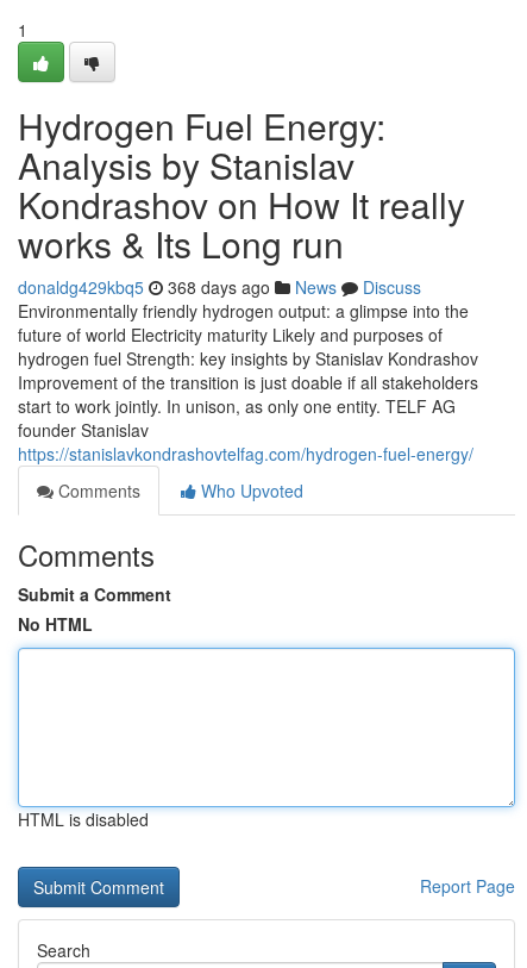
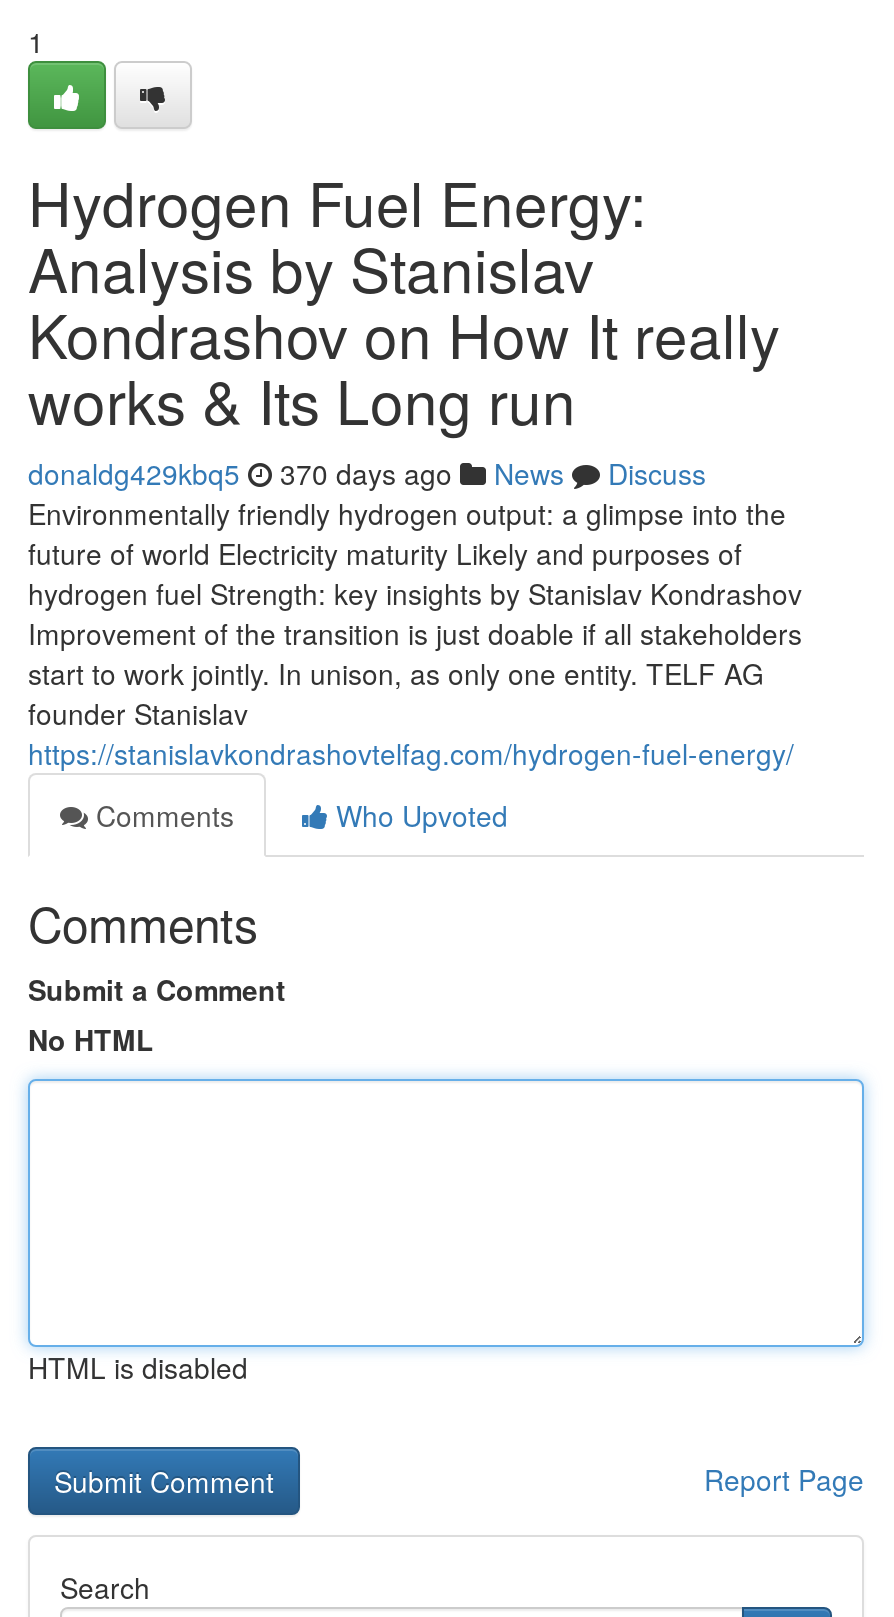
- donaldg429kbq5 368 days ago News Discuss
+ donaldg429kbq5 370 days ago News Discuss
